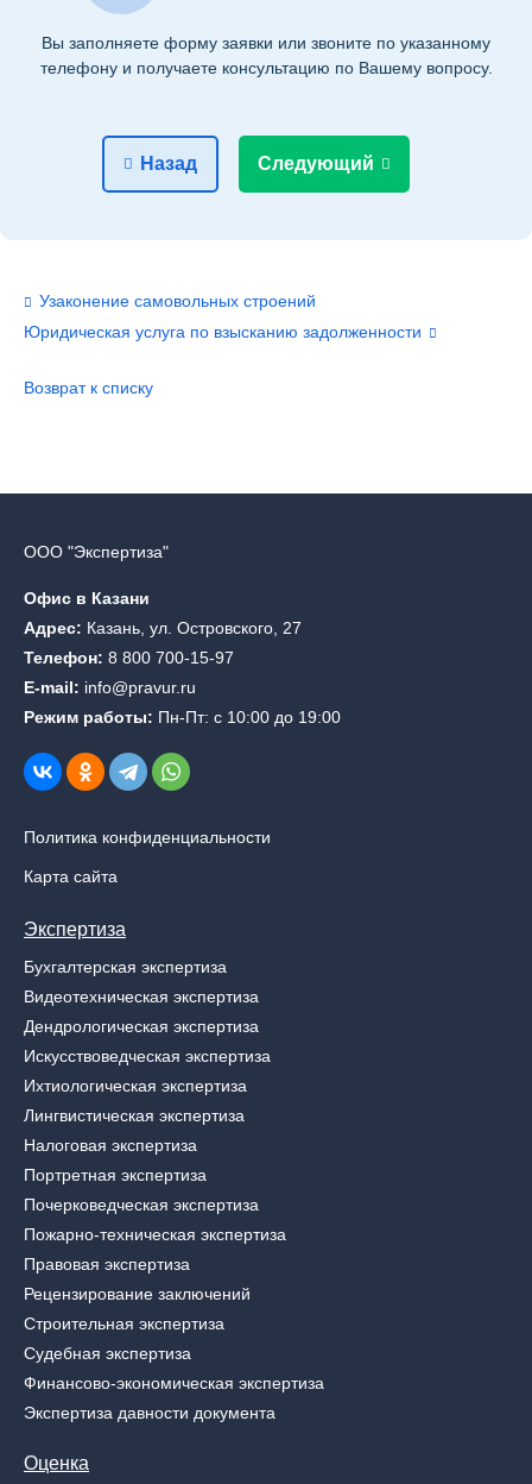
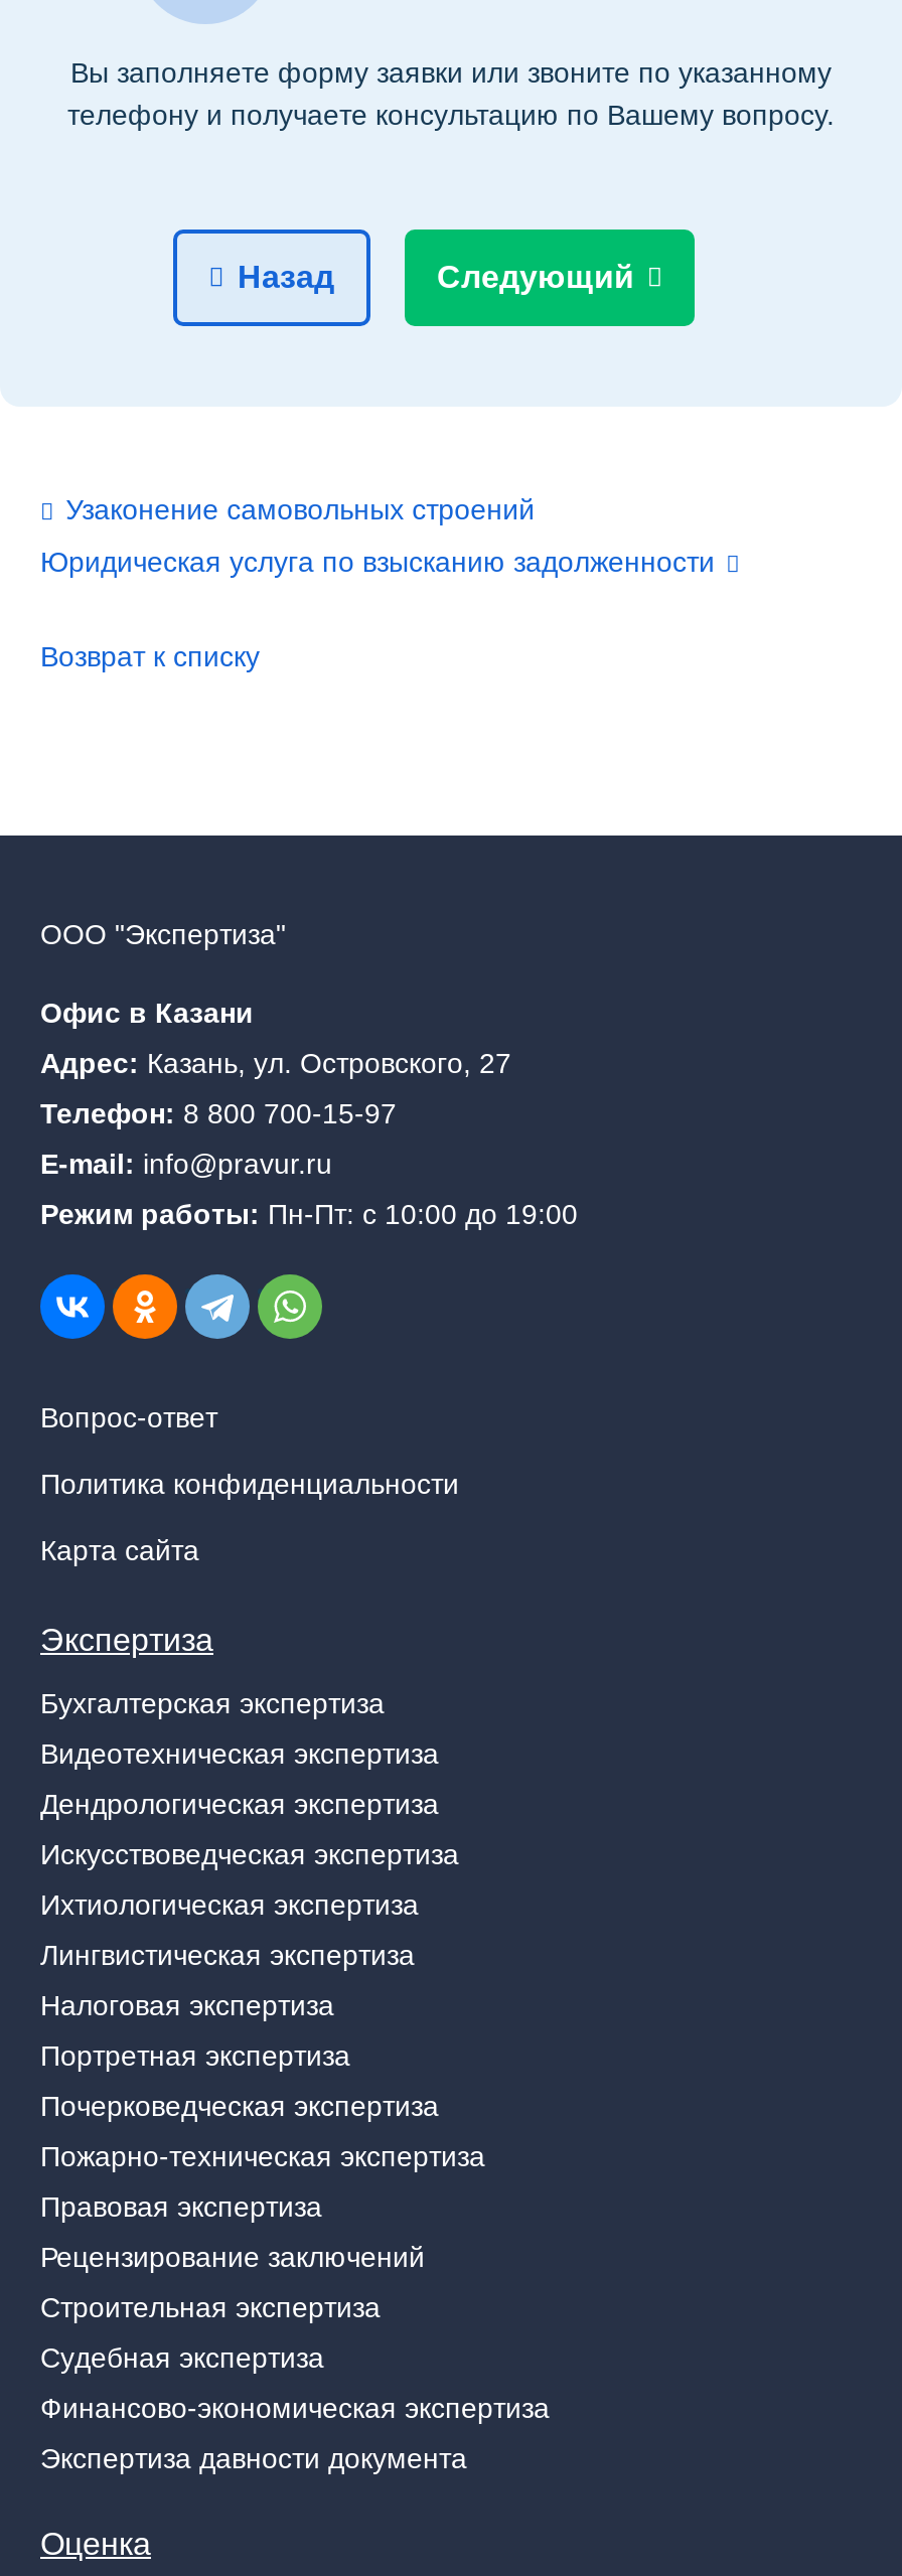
+ Вопрос-ответ
